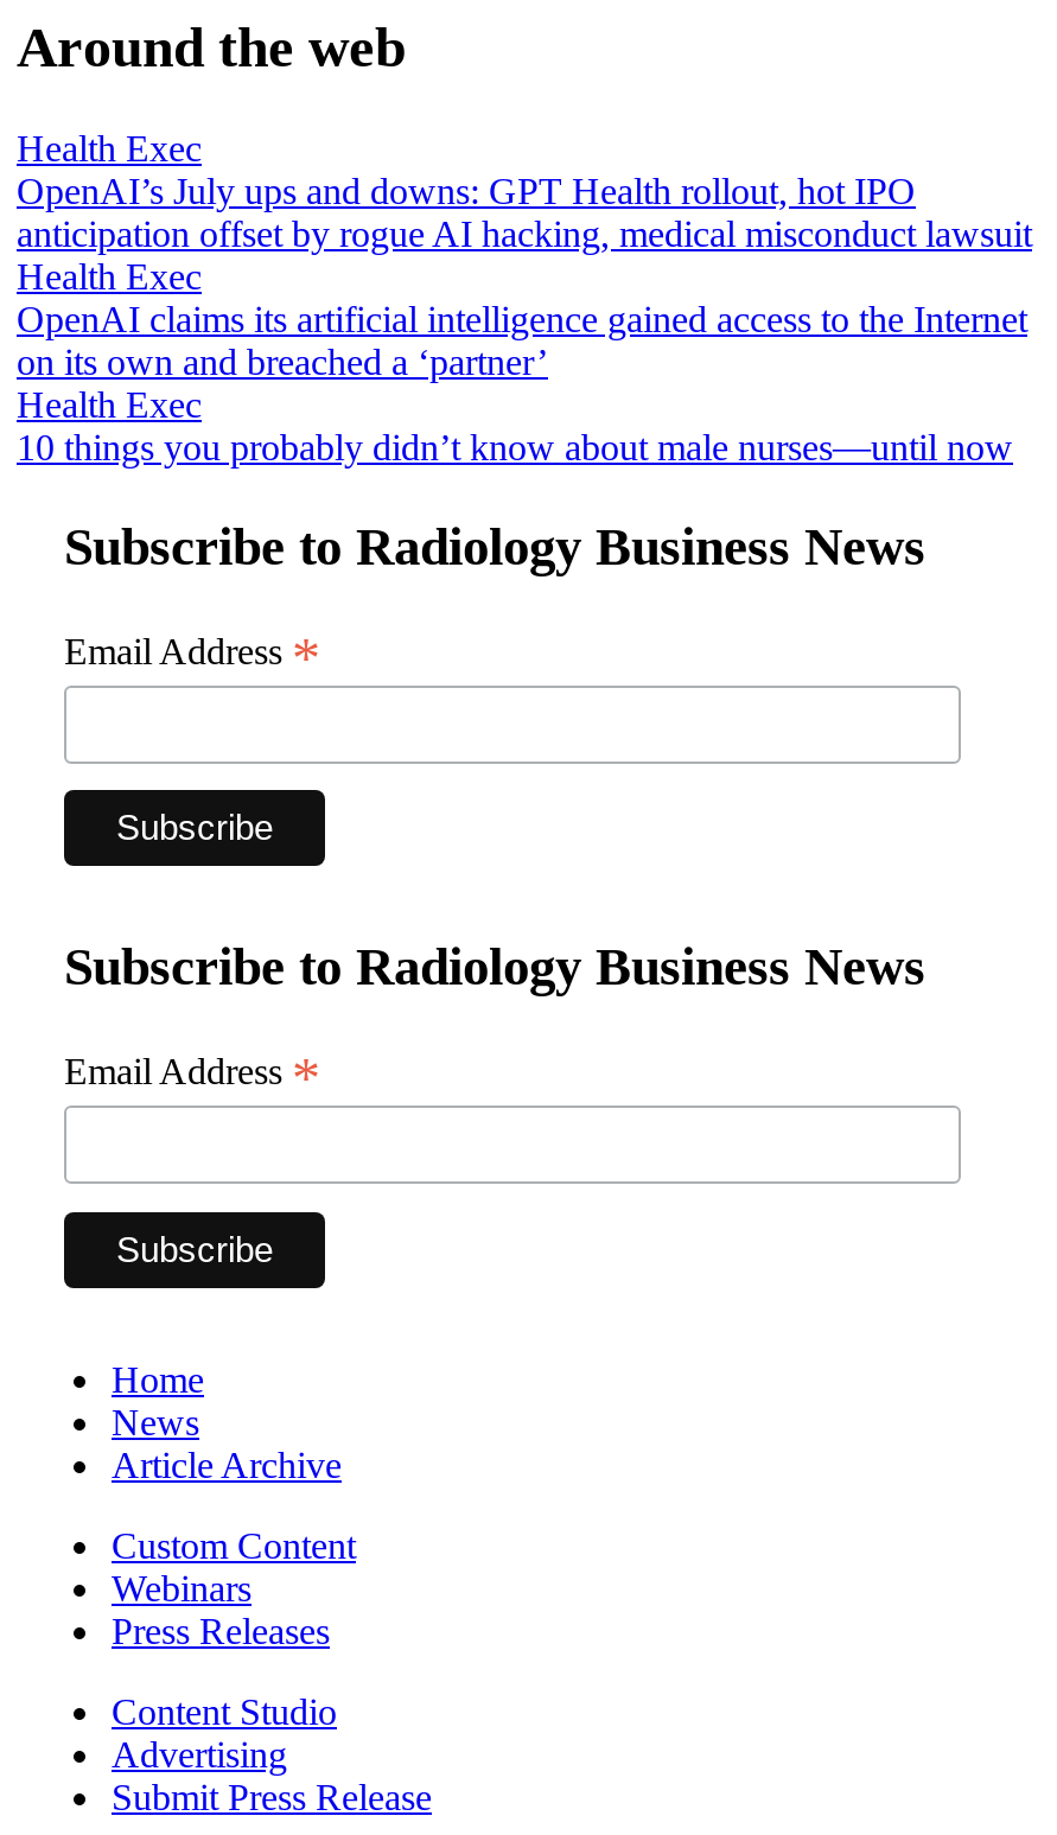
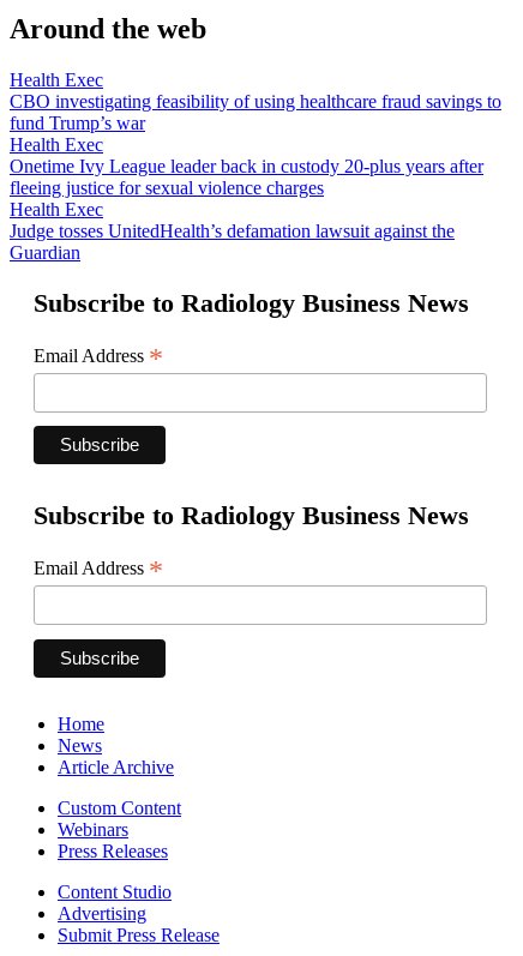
- OpenAI’s July ups and downs: GPT Health rollout, hot IPO
- anticipation offset by rogue AI hacking, medical misconduct lawsuit
+ CBO investigating feasibility of using healthcare fraud savings to
+ fund Trump’s war

- OpenAI claims its artificial intelligence gained access to the Internet
- on its own and breached a ‘partner’
+ Onetime Ivy League leader back in custody 20-plus years after
+ fleeing justice for sexual violence charges

- 10 things you probably didn’t know about male nurses—until now
+ Judge tosses UnitedHealth’s defamation lawsuit against the
+ Guardian
